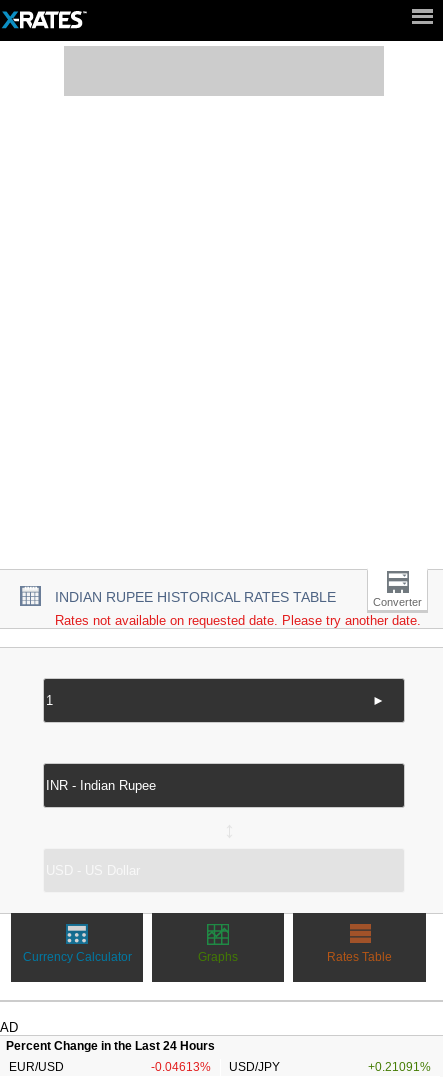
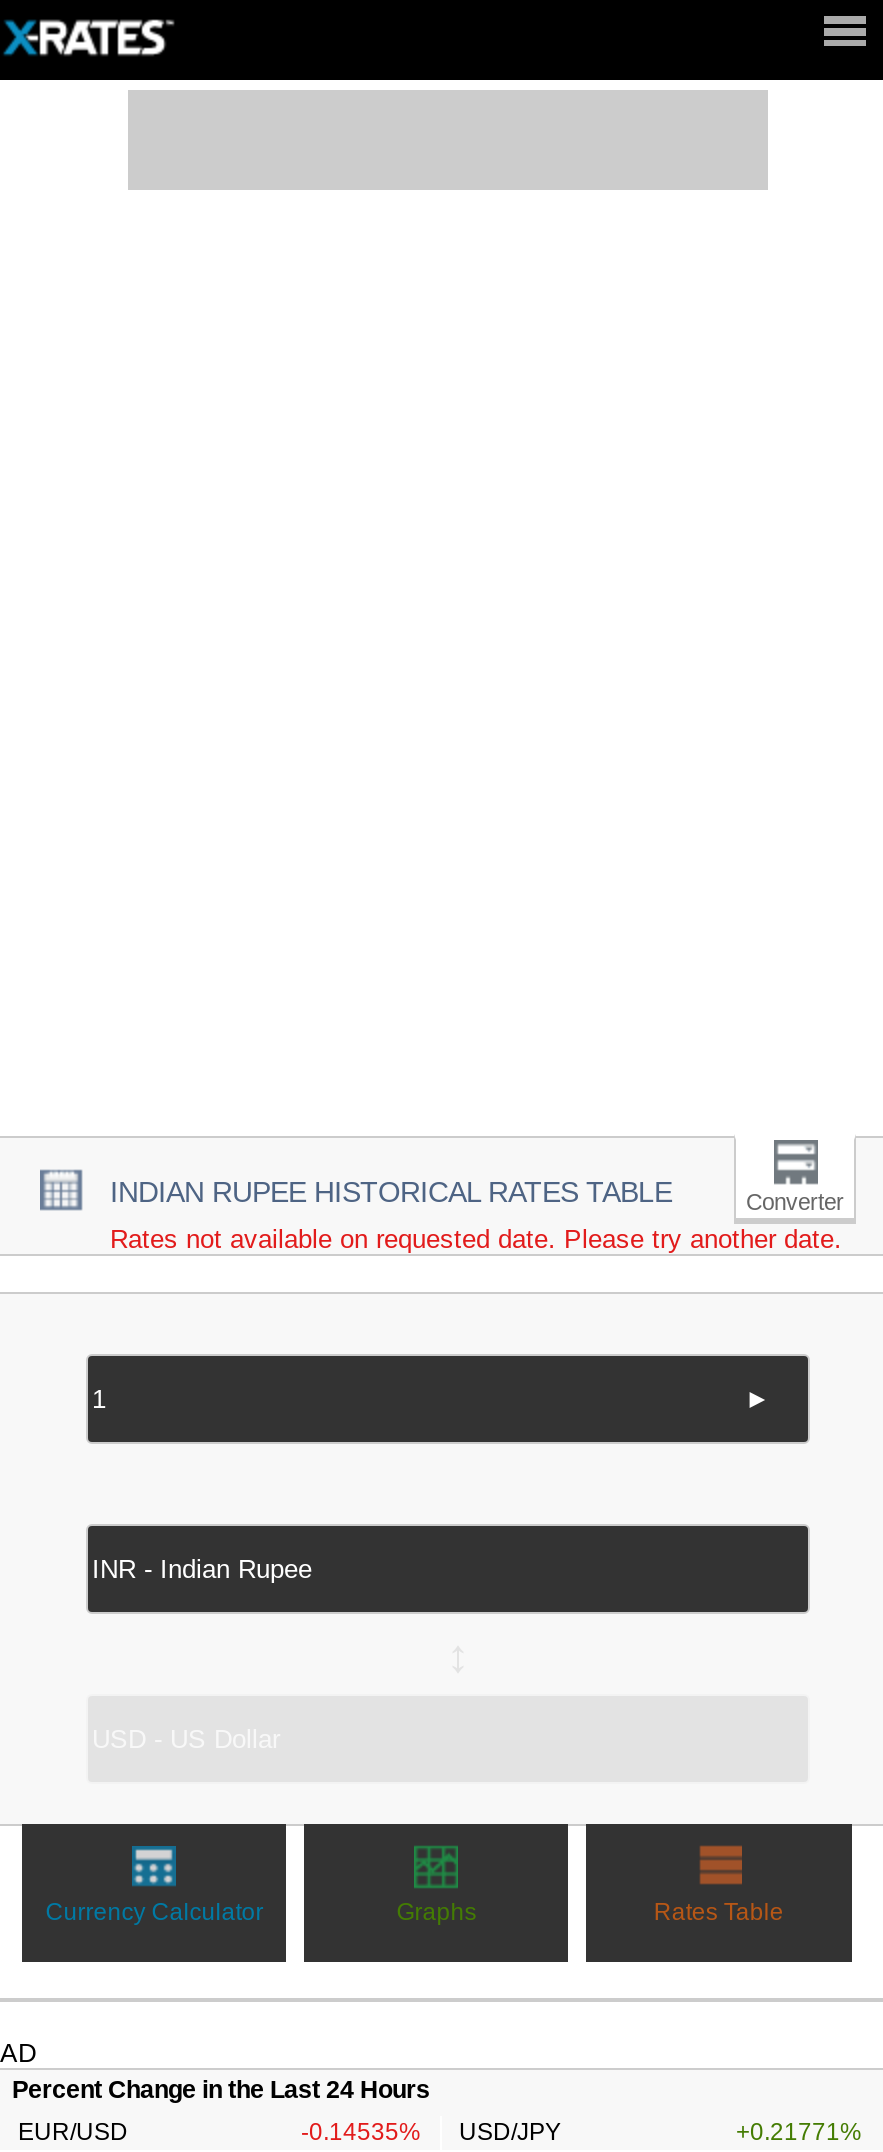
- -0.04613% USD/JPY
+ -0.14535% USD/JPY

- +0.21091%
+ +0.21771%
